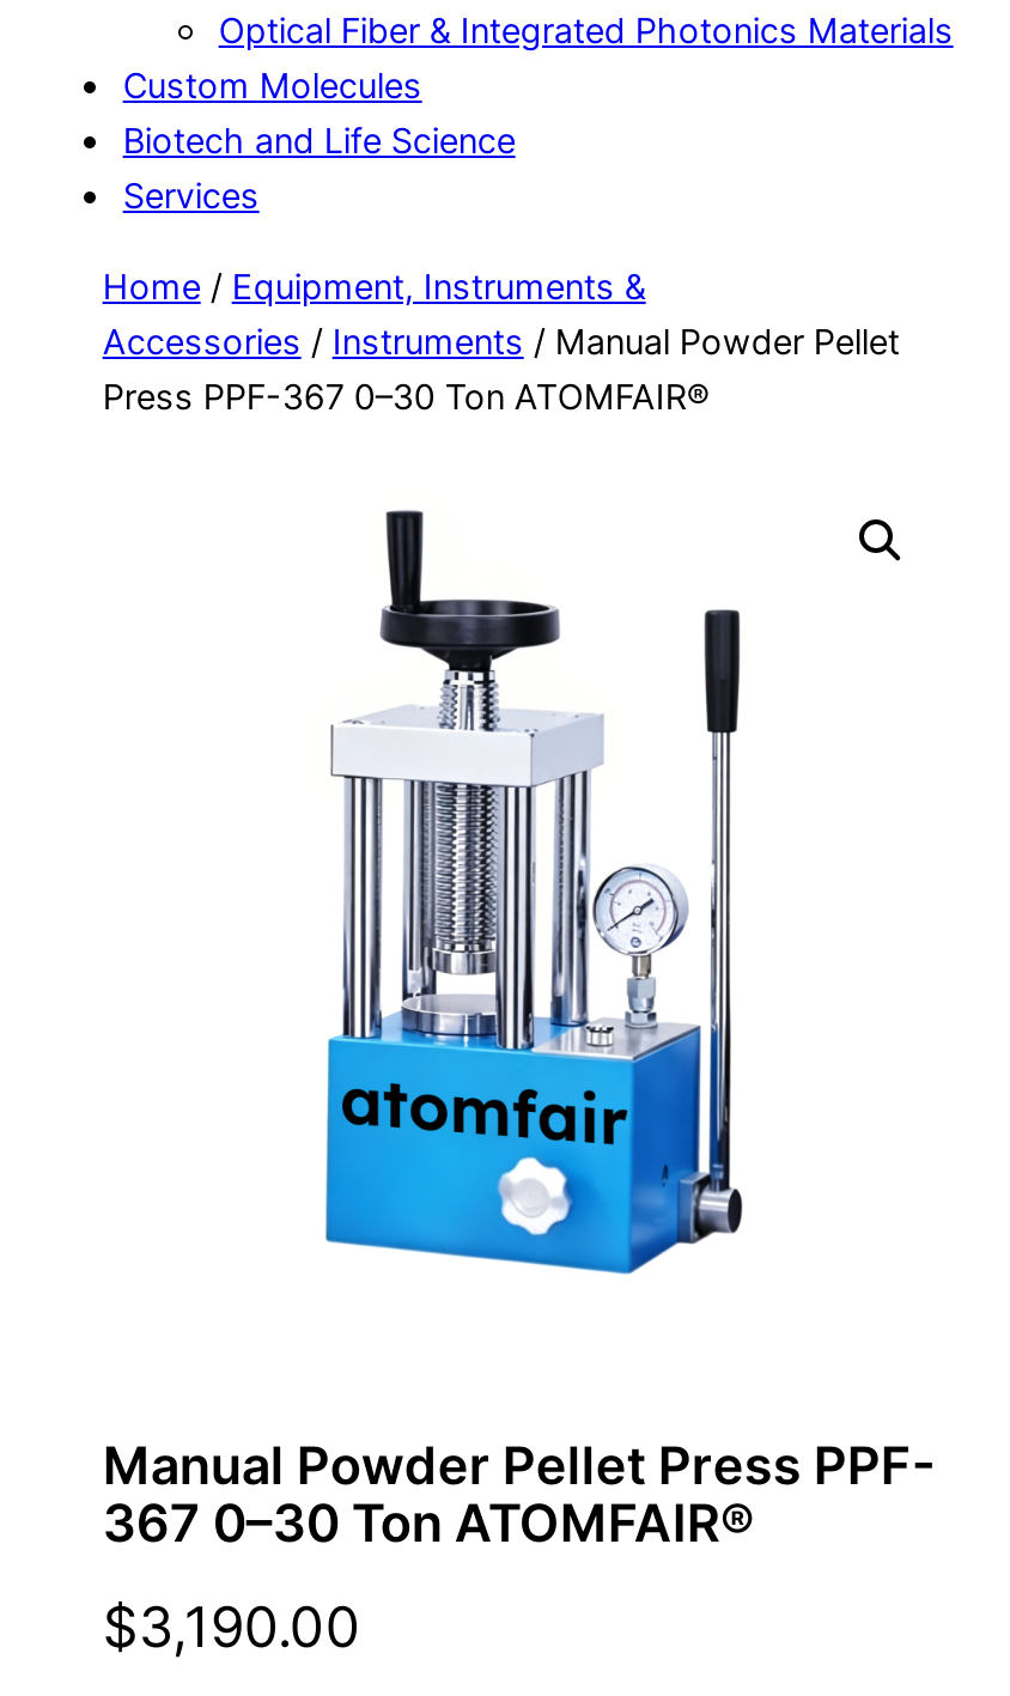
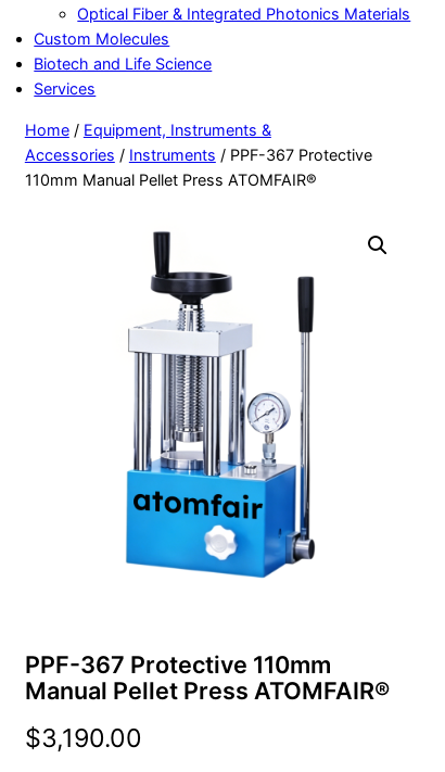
- Accessories / Instruments / Manual Powder Pellet
- Press PPF-367 0–30 Ton ATOMFAIR®
+ Accessories / Instruments / PPF-367 Protective
+ 110mm Manual Pellet Press ATOMFAIR®

- Manual Powder Pellet Press PPF-
- 367 0–30 Ton ATOMFAIR®
+ PPF-367 Protective 110mm
+ Manual Pellet Press ATOMFAIR®
